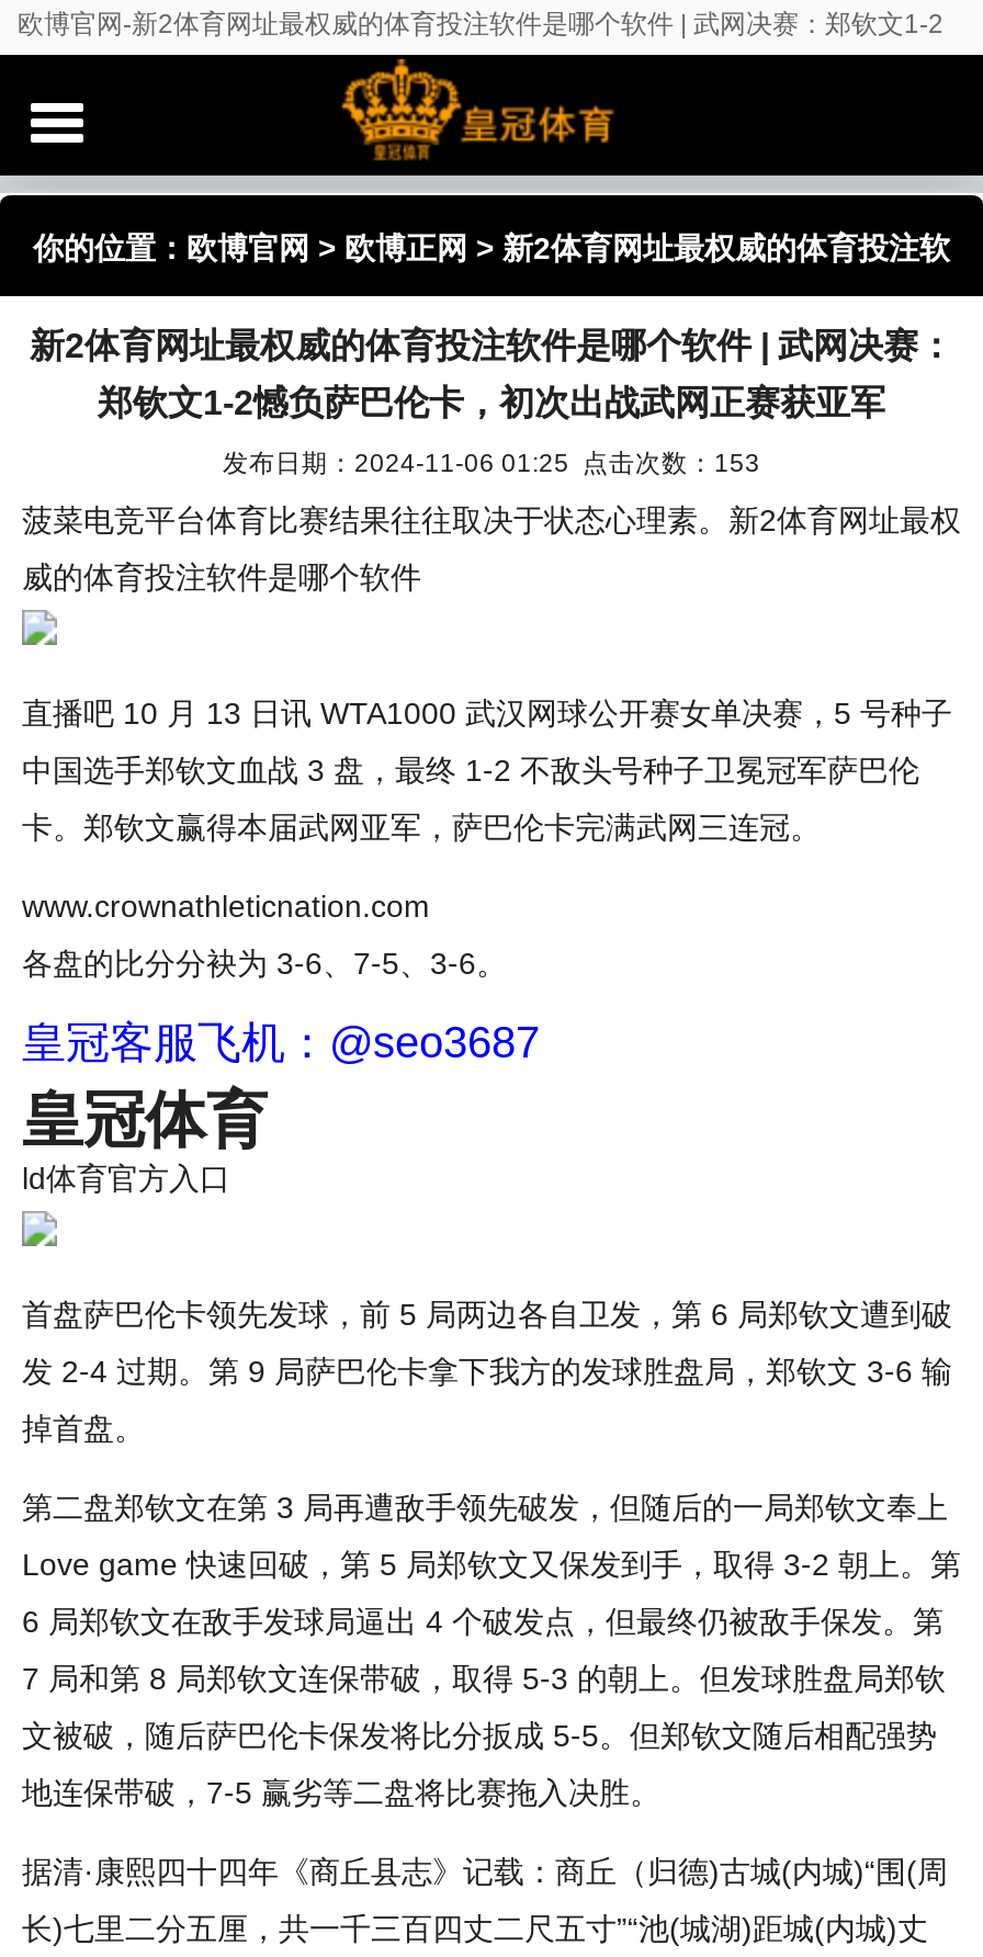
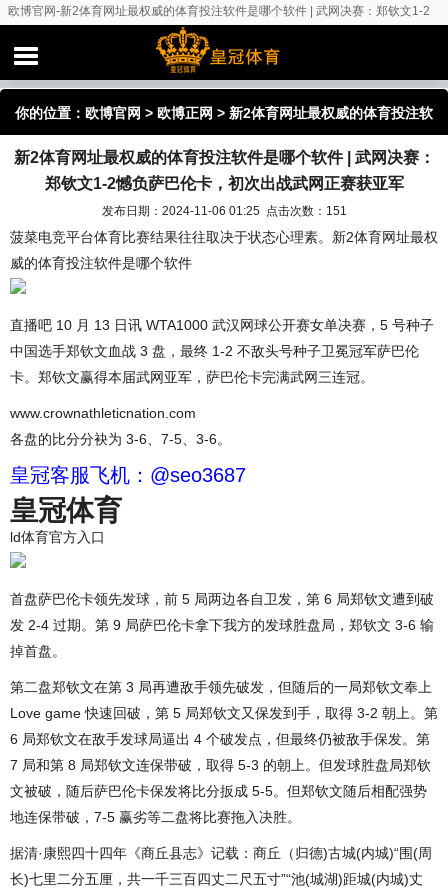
- 发布日期：2024-11-06 01:25 点击次数：153
+ 发布日期：2024-11-06 01:25 点击次数：151
